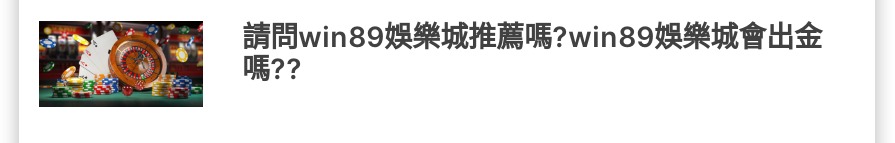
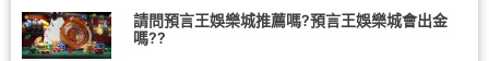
- 請問win89娛樂城推薦嗎?win89娛樂城會出金
+ 請問預言王娛樂城推薦嗎?預言王娛樂城會出金
